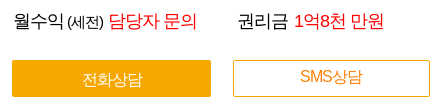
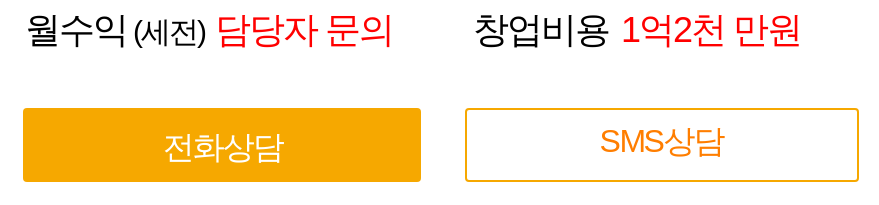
- 권리금 1억8천 만원
+ 창업비용 1억2천 만원
